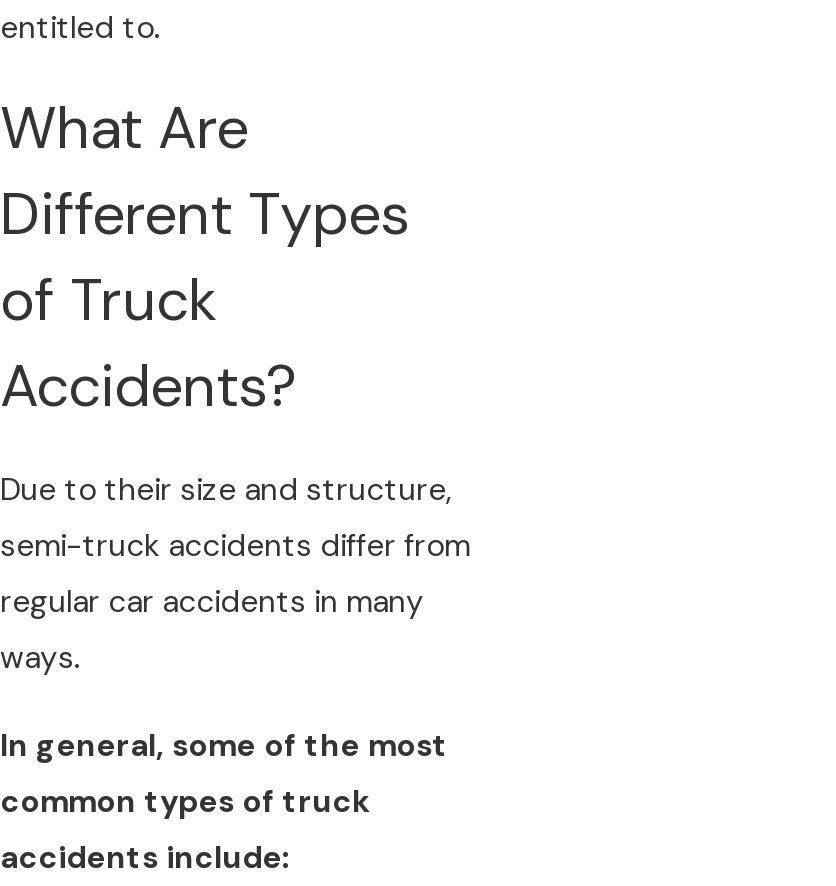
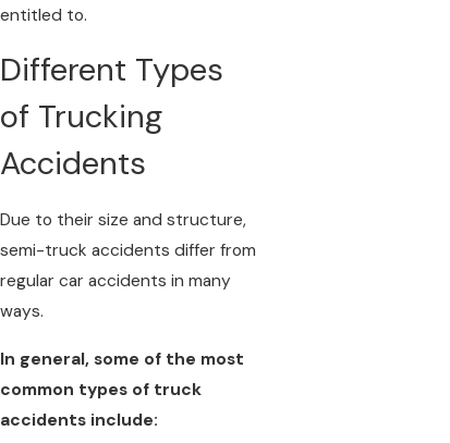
- What Are

- of Truck
- Accidents?
+ of Trucking
+ Accidents
